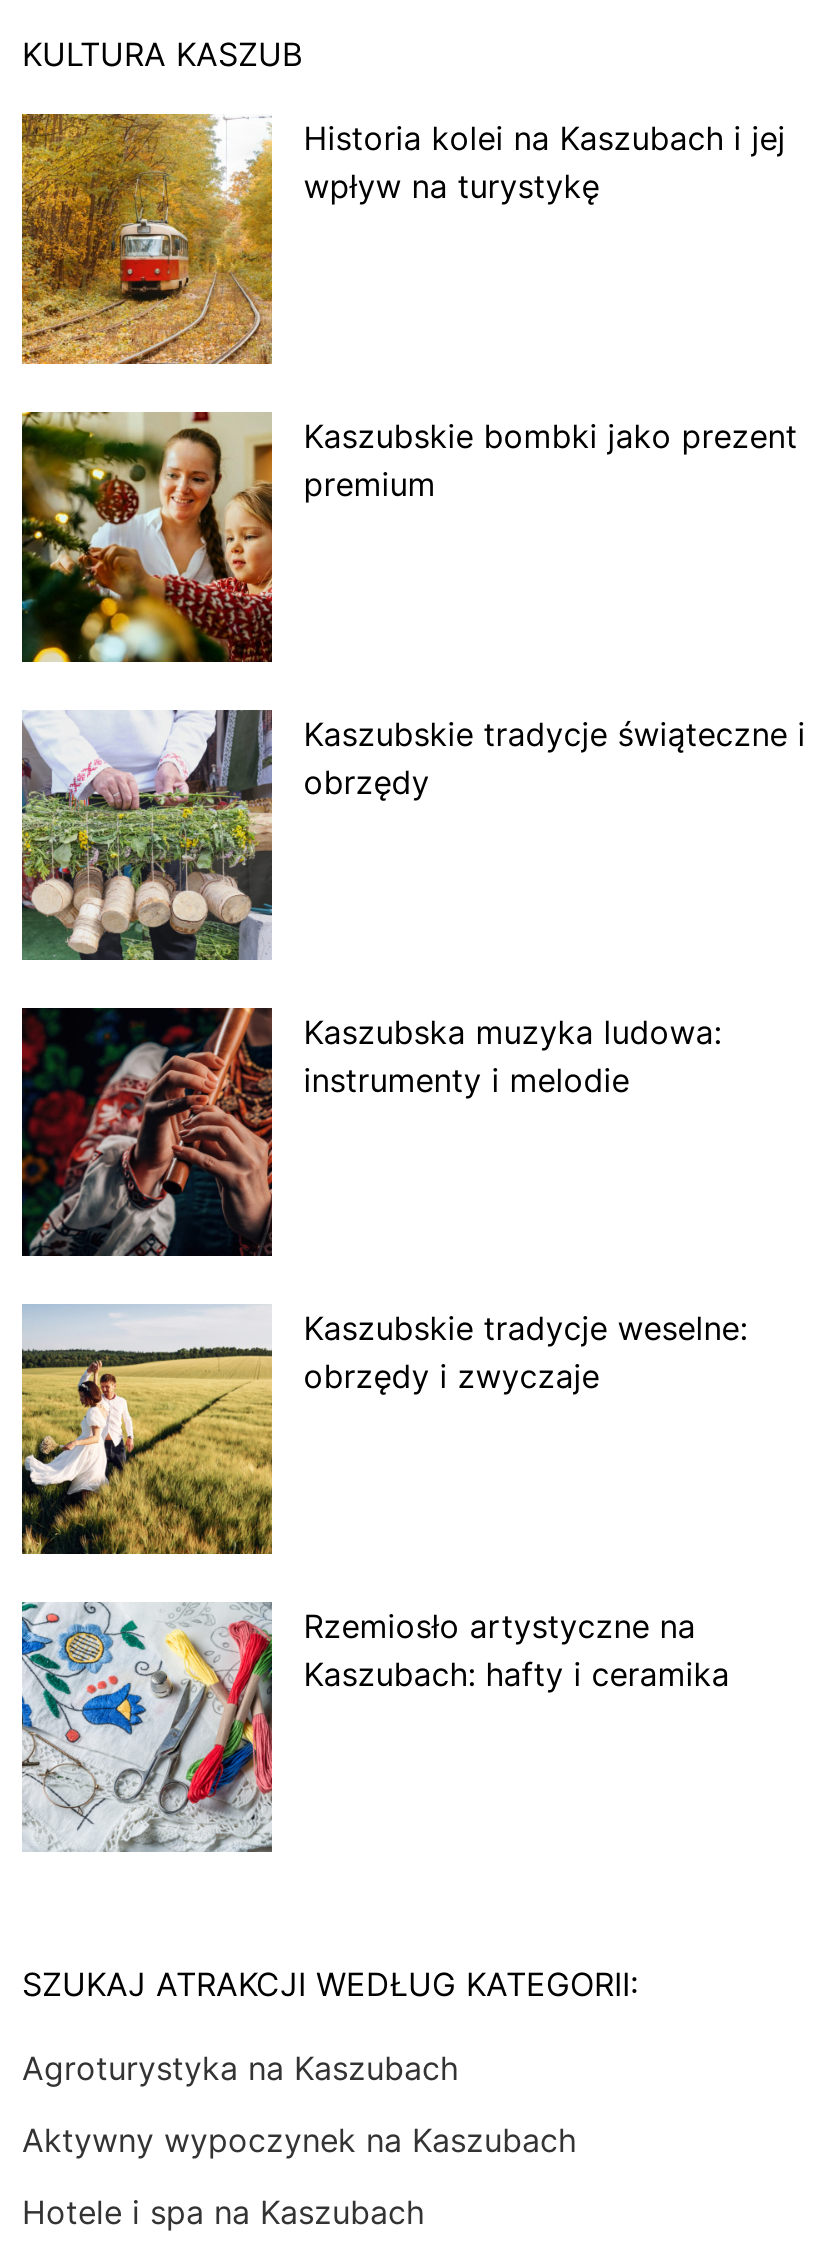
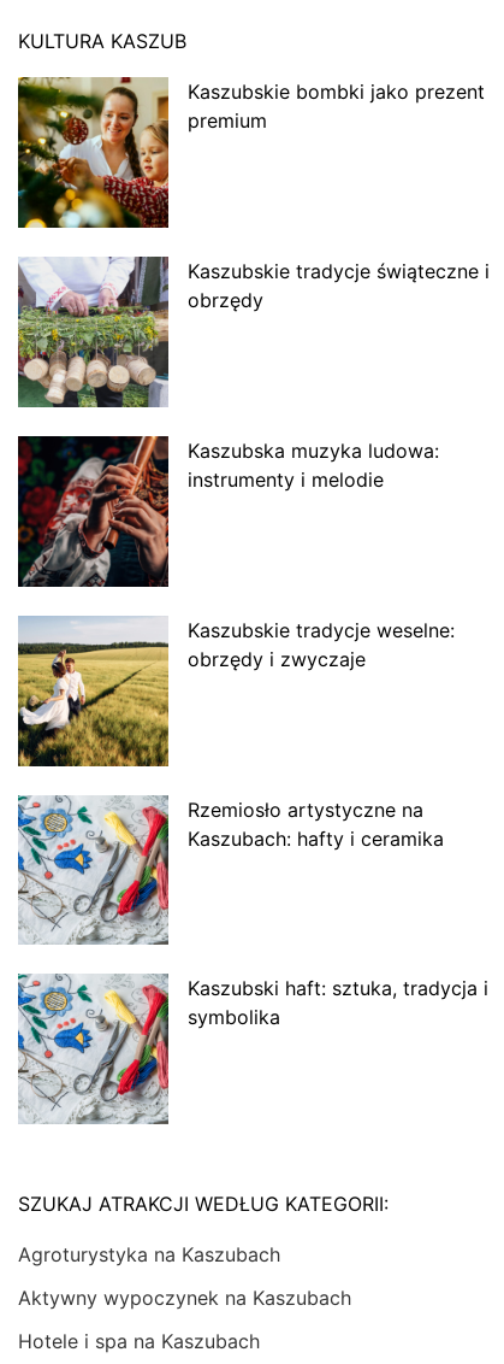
- [image]
- Historia kolei na Kaszubach i jej
- wpływ na turystykę

moved up: [image] | Kaszubskie bombki jako prezent | premium | ... | Rzemiosło artystyczne na | Kaszubach: hafty i ceramika

moved up: [image]

+ Kaszubski haft: sztuka, tradycja i
+ symbolika
